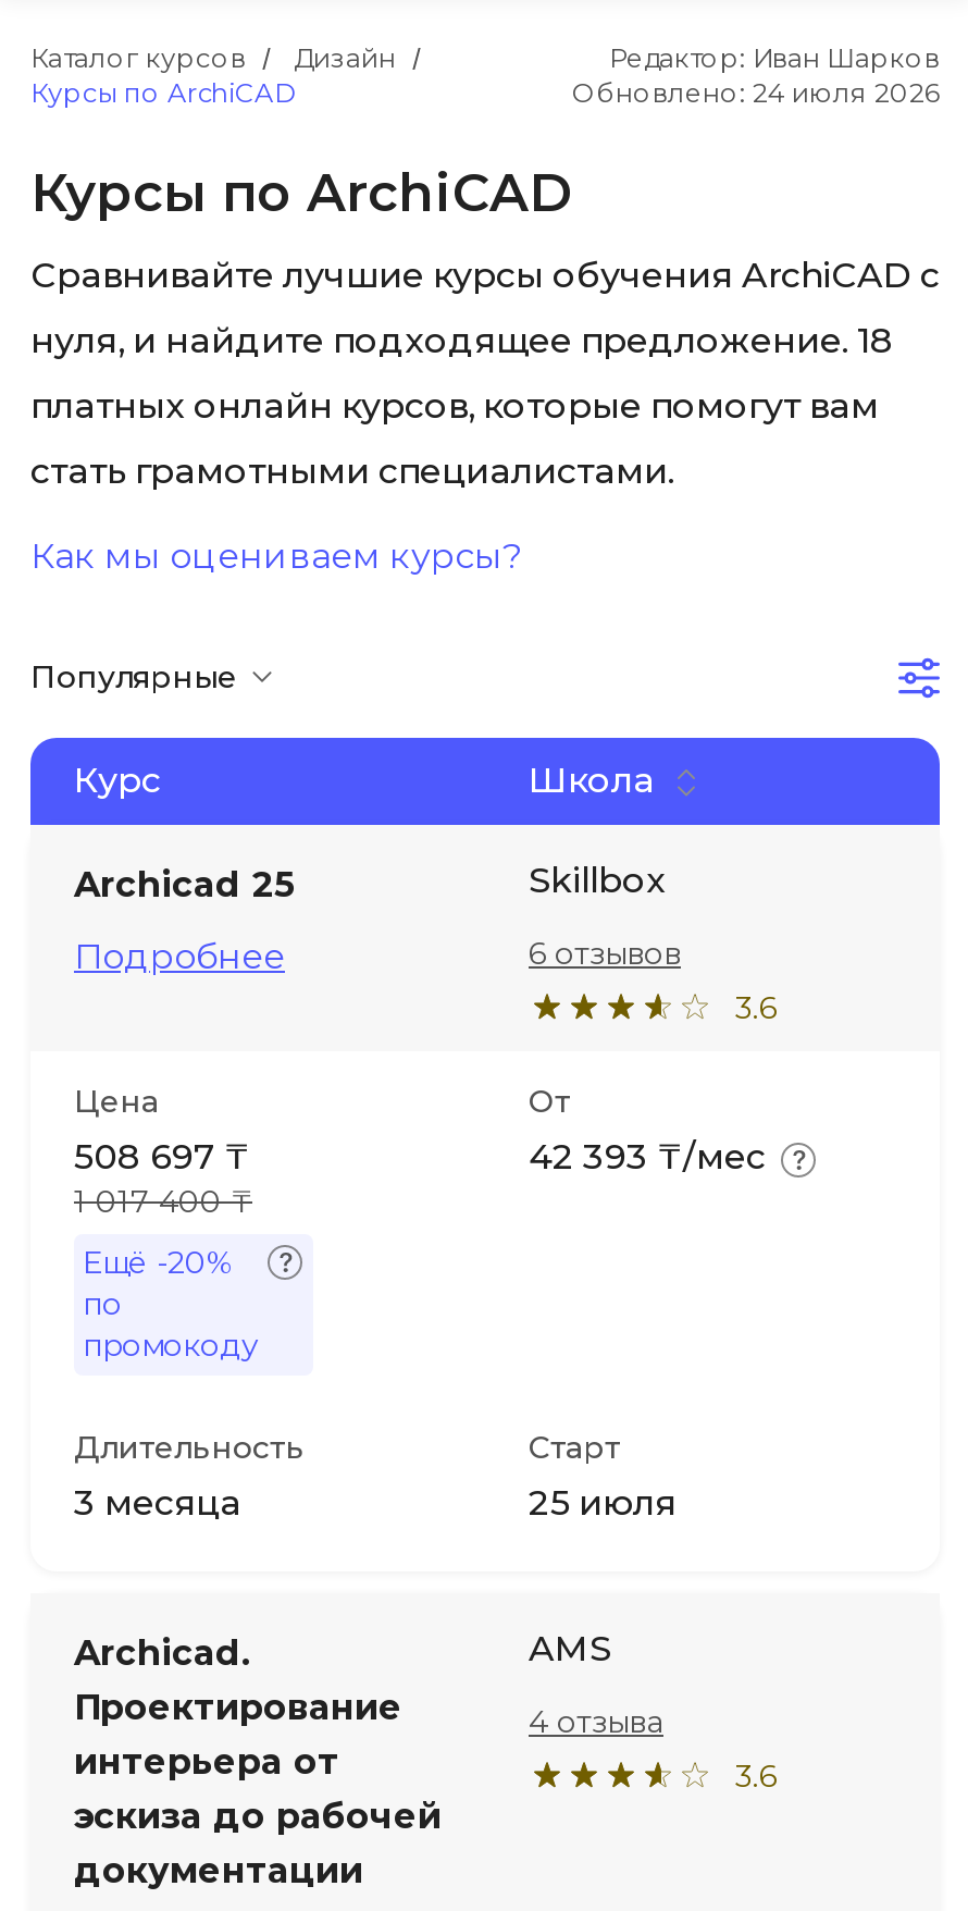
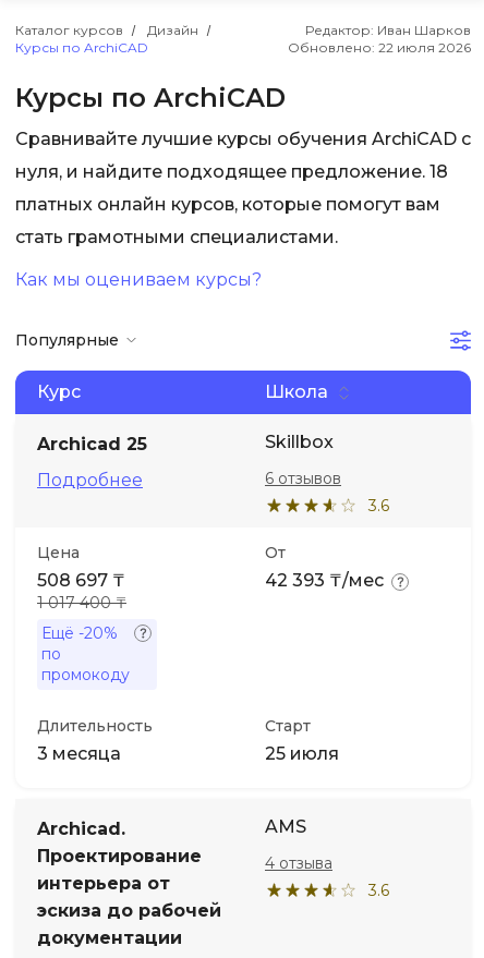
- Обновлено: 24 июля 2026
+ Обновлено: 22 июля 2026
